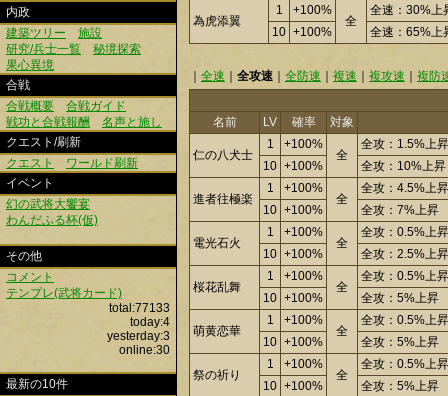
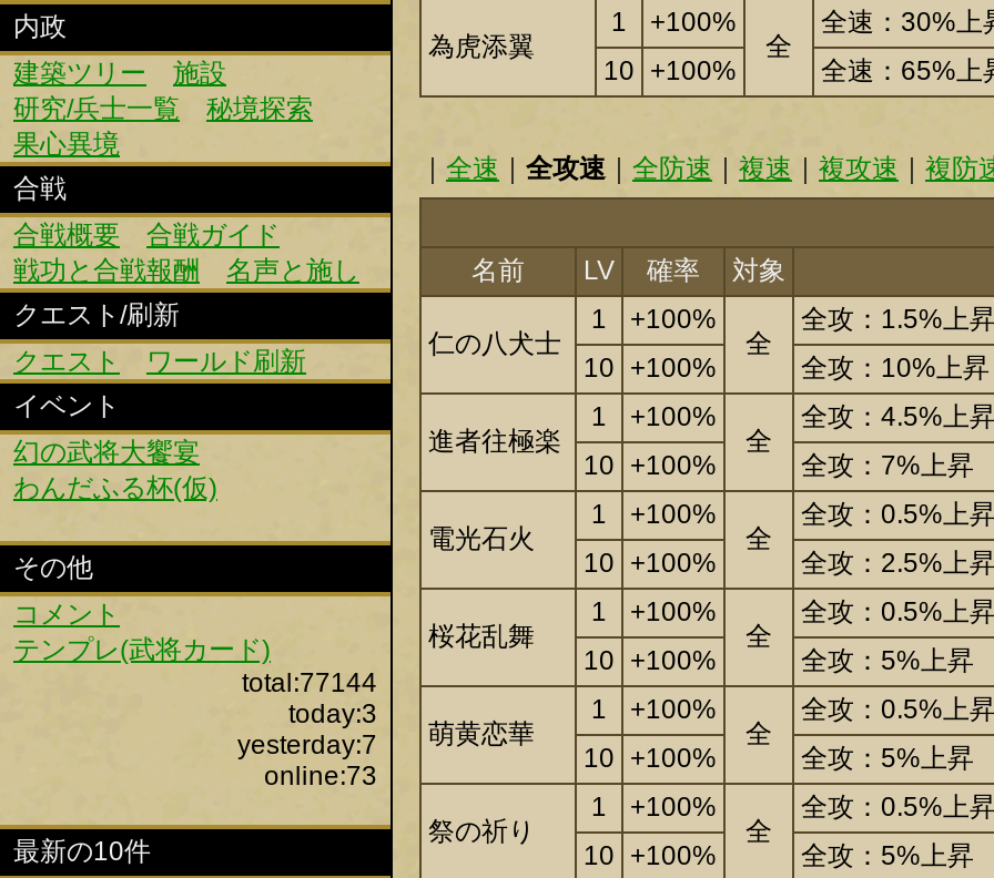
- total:77133
- today:4
- yesterday:3
- online:30
+ total:77144
+ today:3
+ yesterday:7
+ online:73
